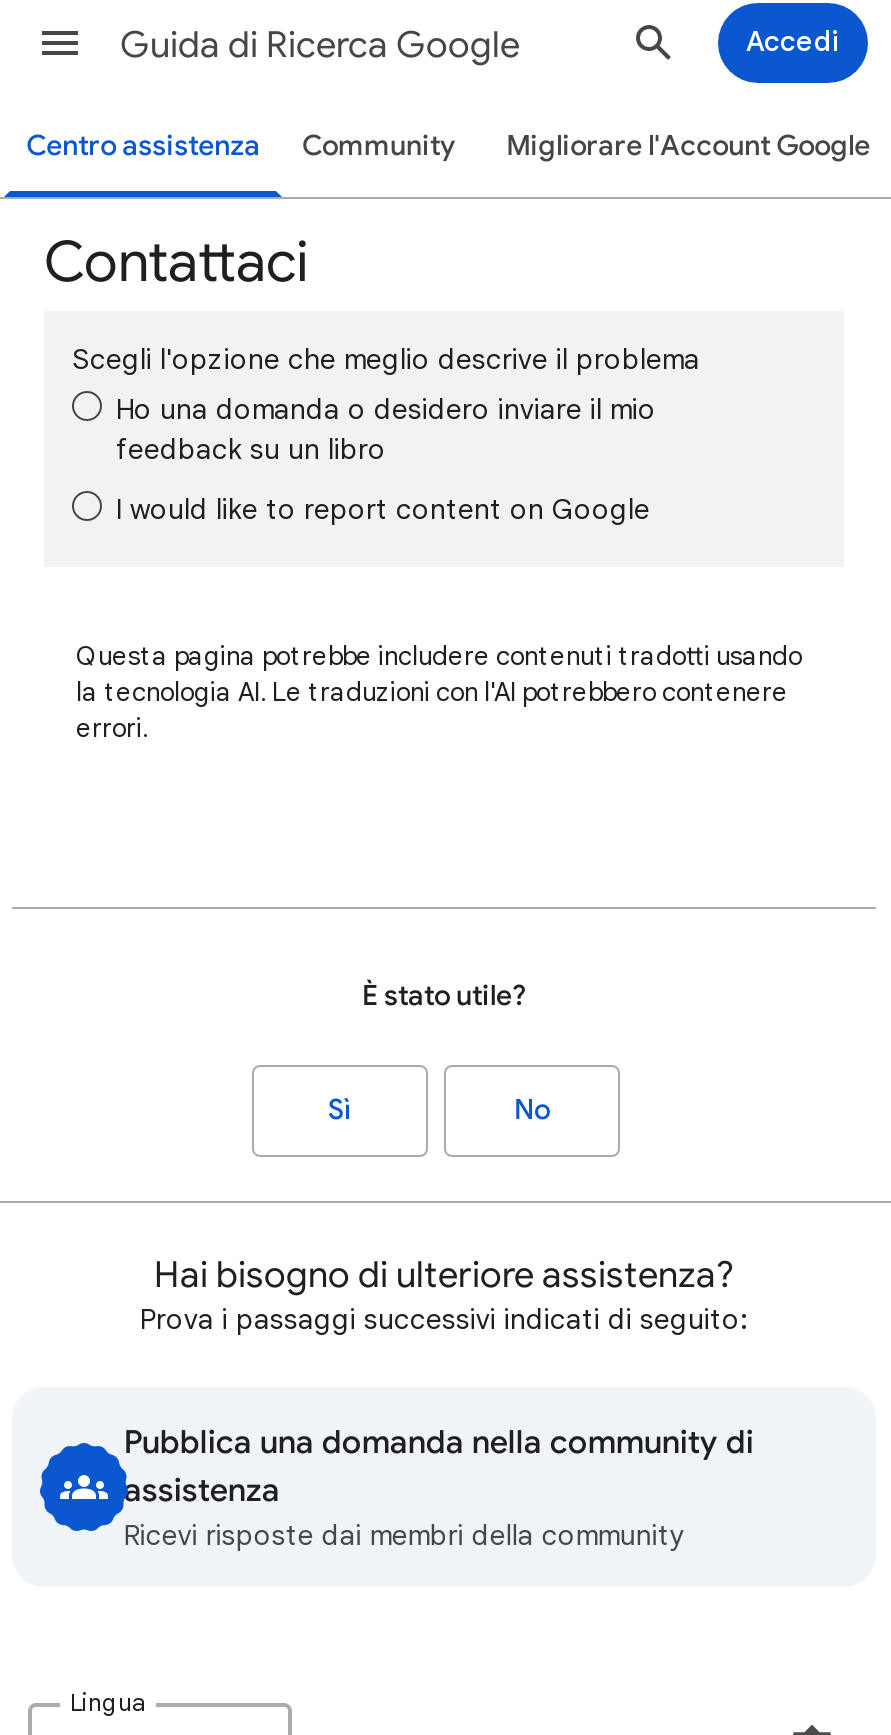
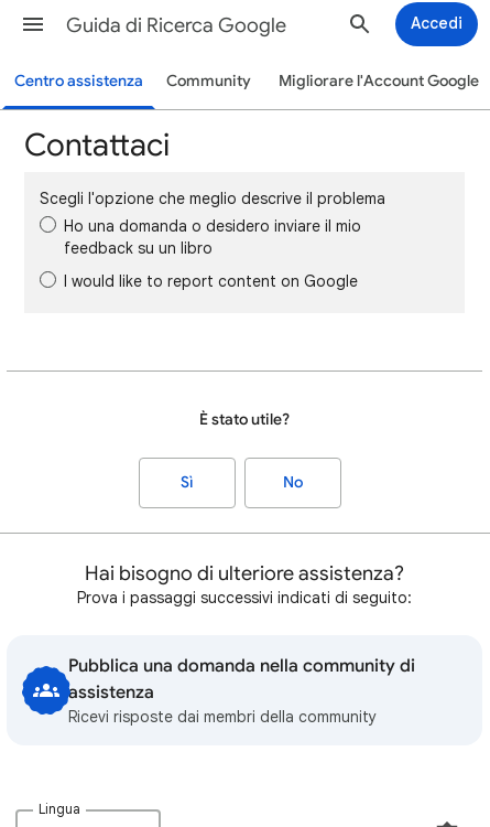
- Questa pagina potrebbe includere contenuti tradotti usando
- la tecnologia AI. Le traduzioni con l'AI potrebbero contenere
- errori.
